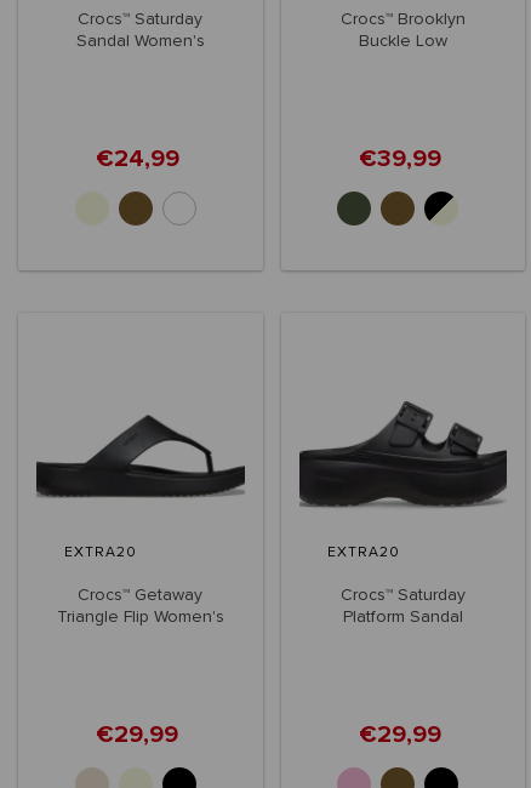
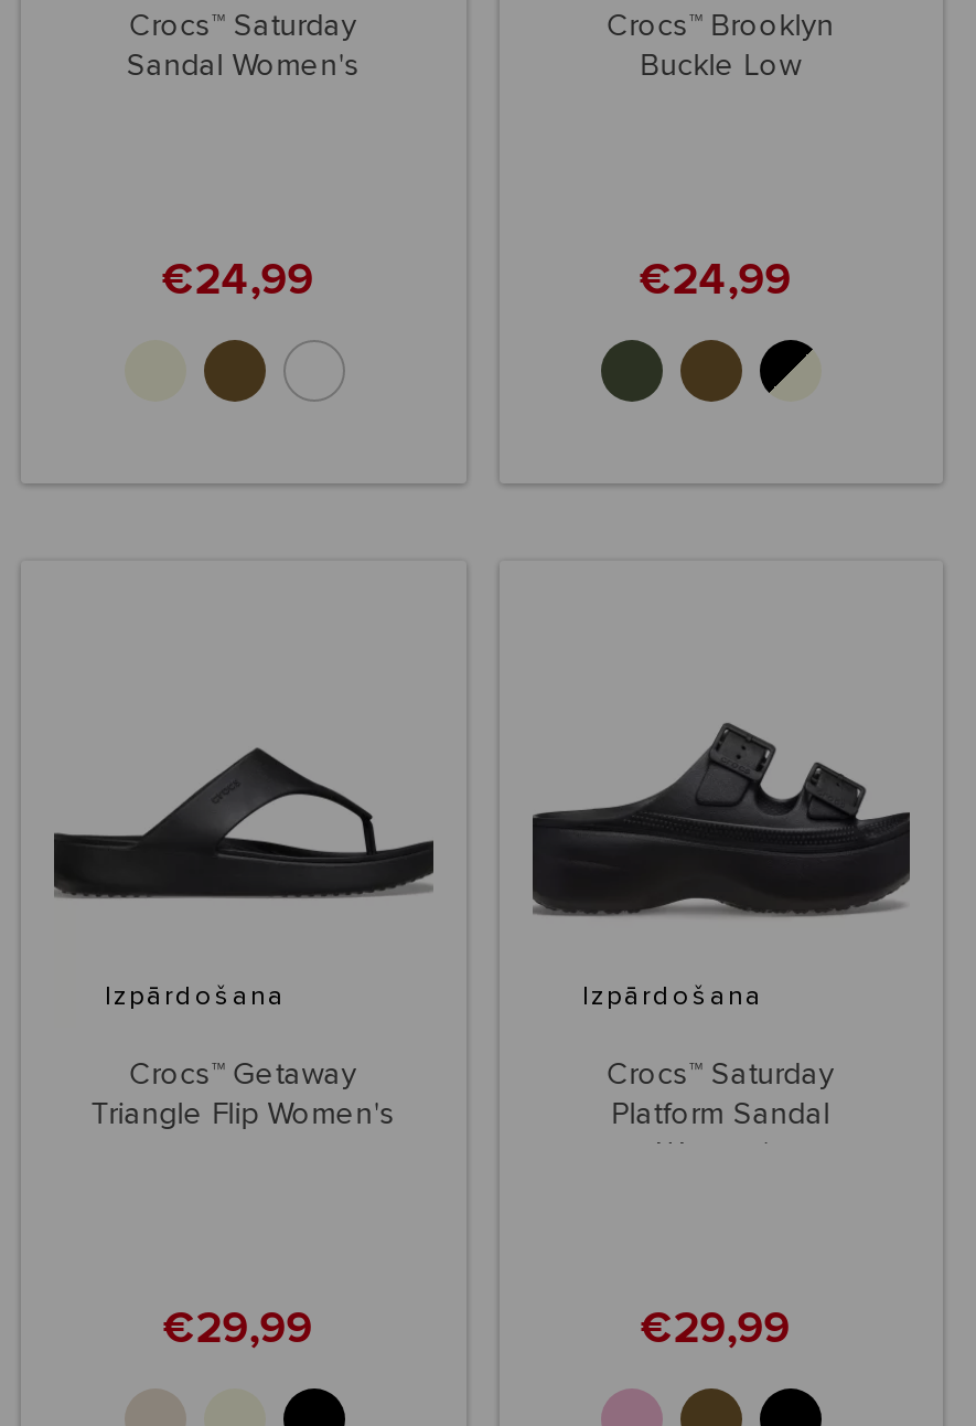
- €39,99
+ €24,99

- EXTRA20
+ Izpārdošana

- EXTRA20
+ Izpārdošana
